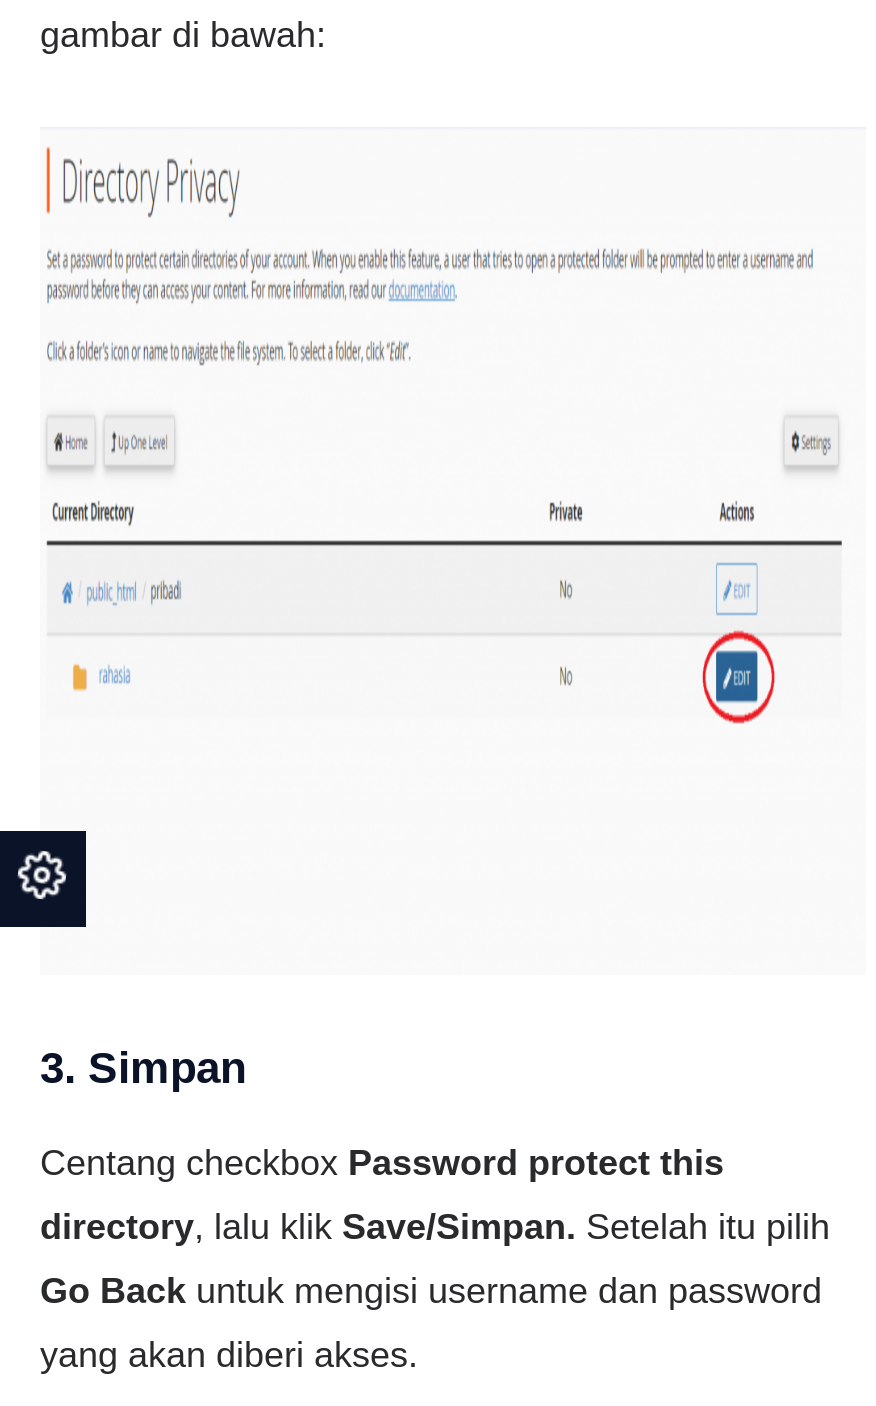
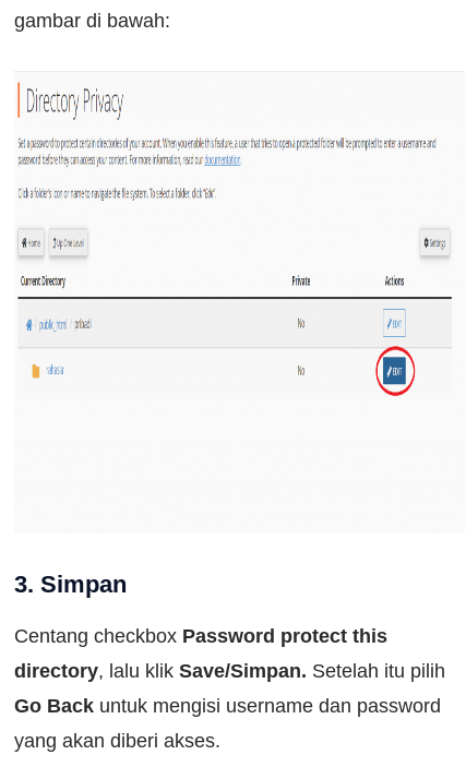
- [image]
